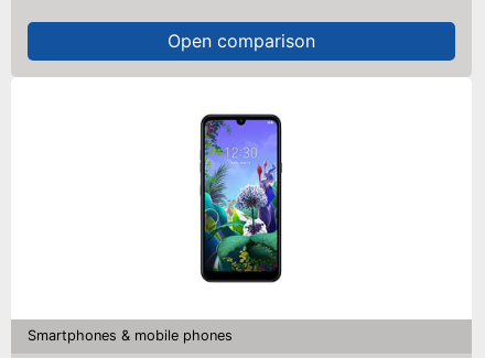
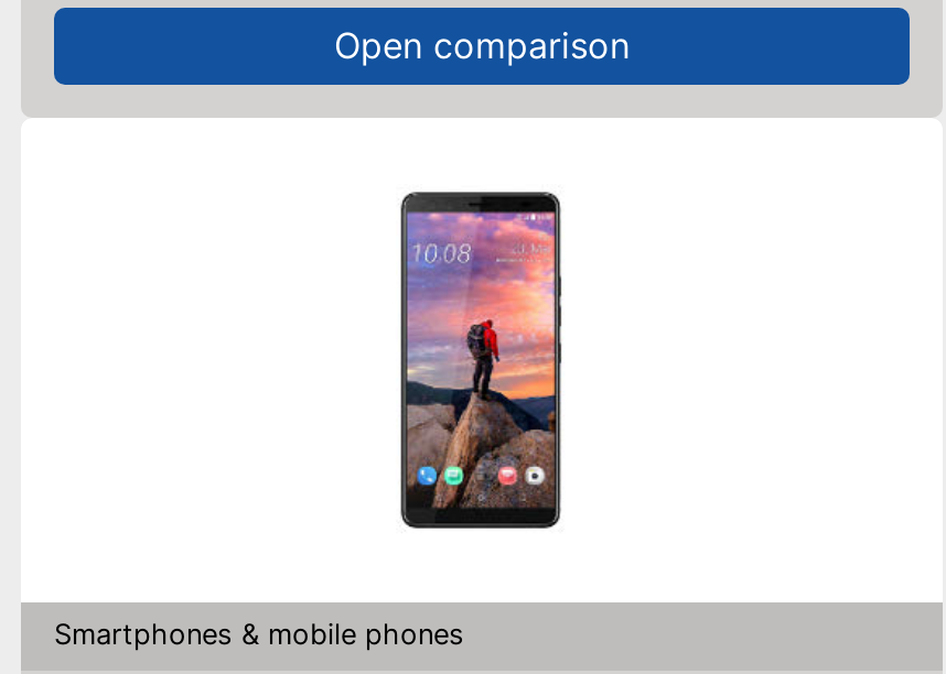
- [image]
+ [image]
